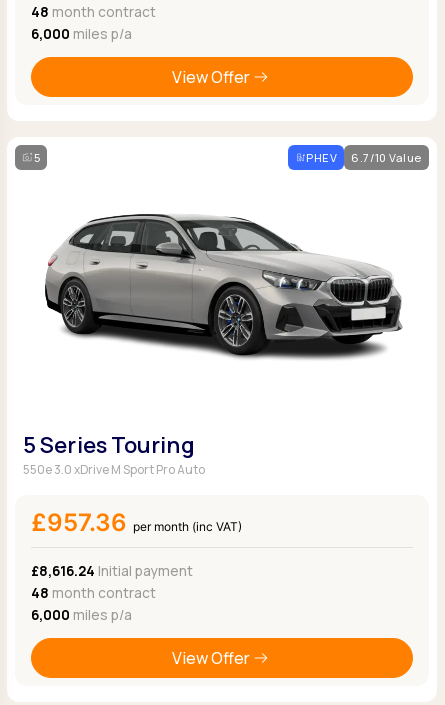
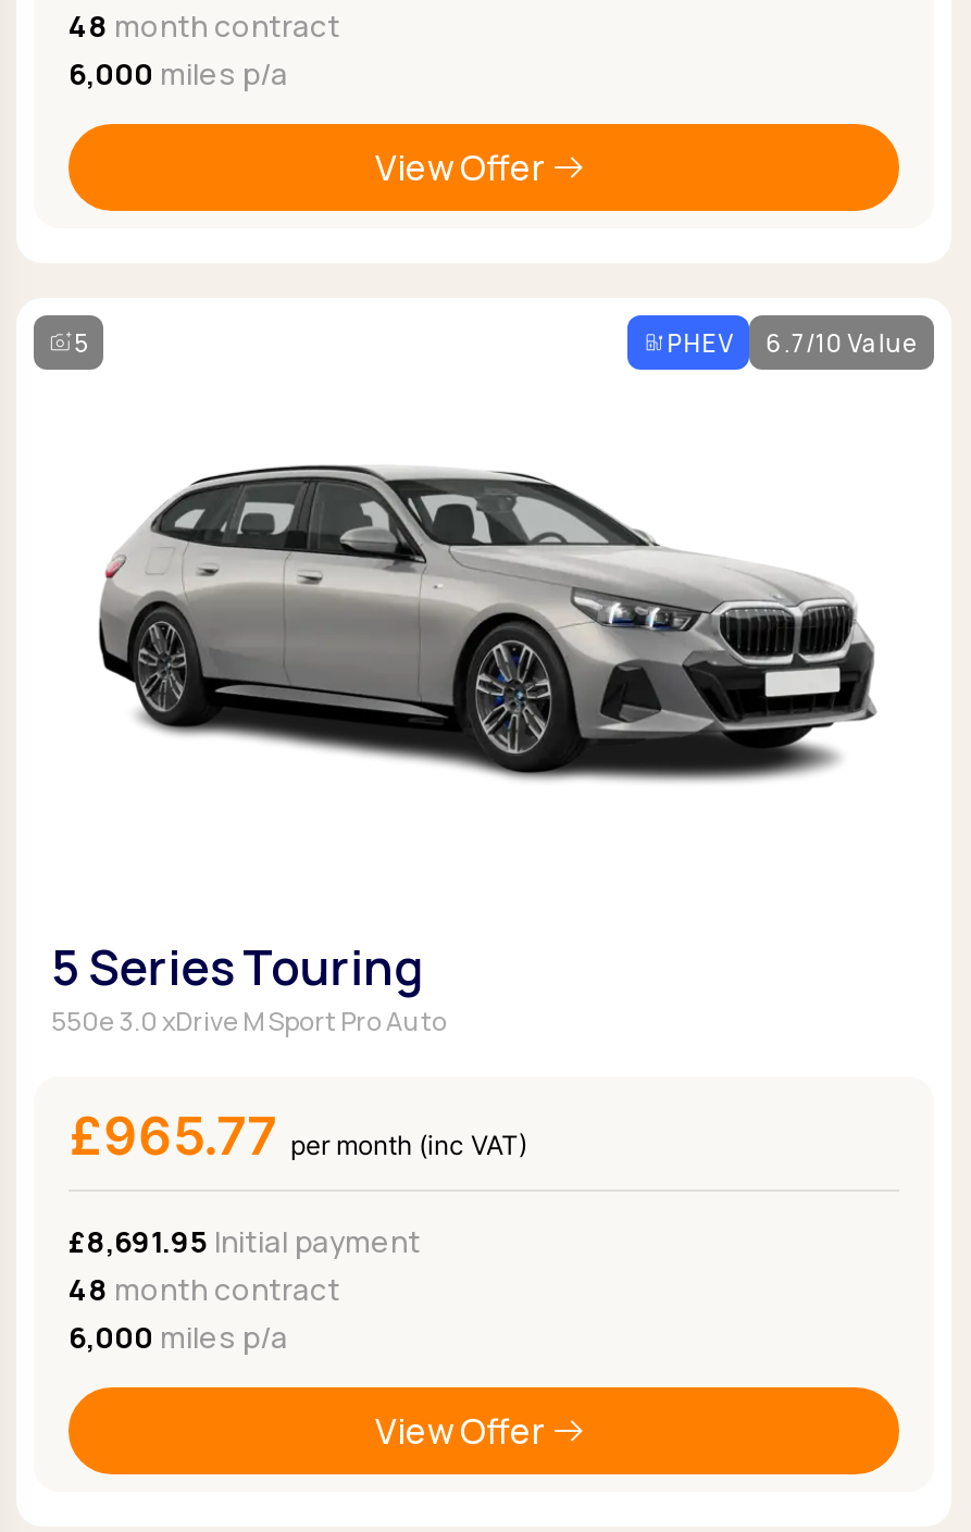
- £957.36 per month (inc VAT)
+ £965.77 per month (inc VAT)

- £8,616.24 Initial payment
+ £8,691.95 Initial payment
